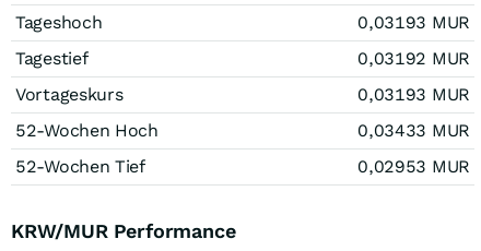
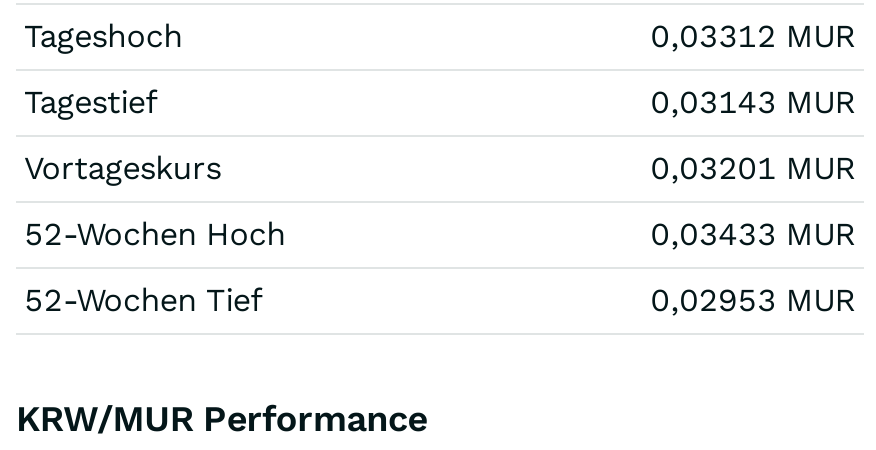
- 0,03193 MUR
+ 0,03312 MUR

- 0,03192 MUR
+ 0,03143 MUR

- 0,03193 MUR
+ 0,03201 MUR
